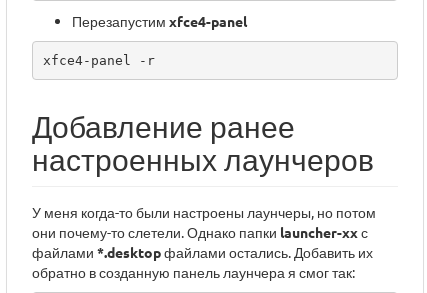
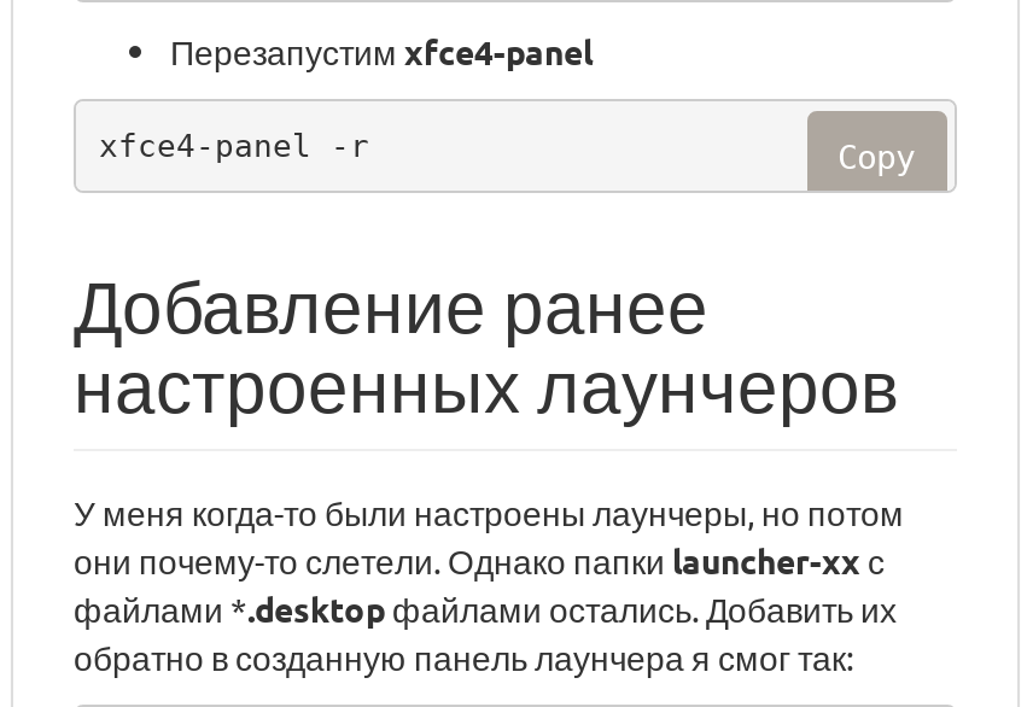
+ Copy
